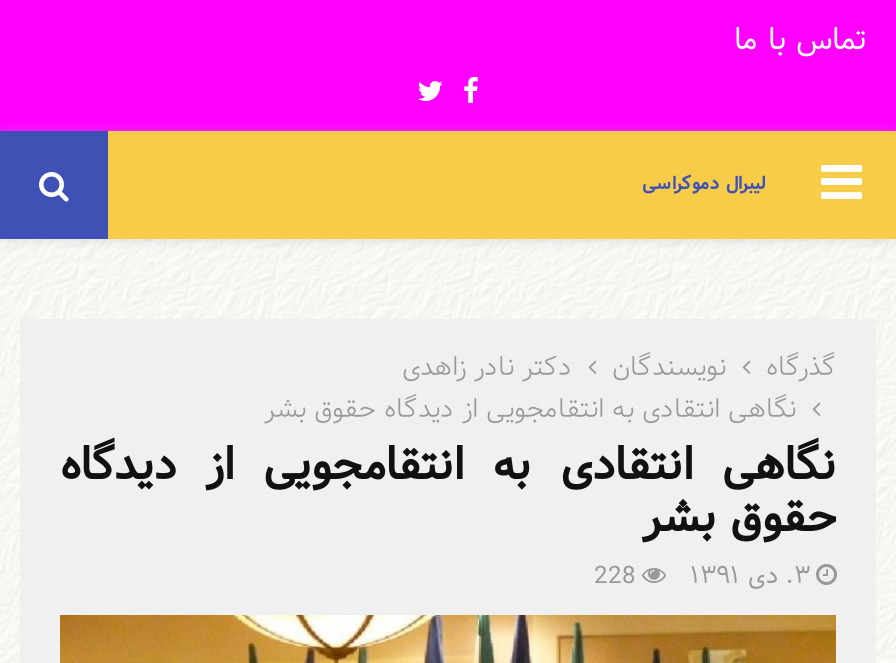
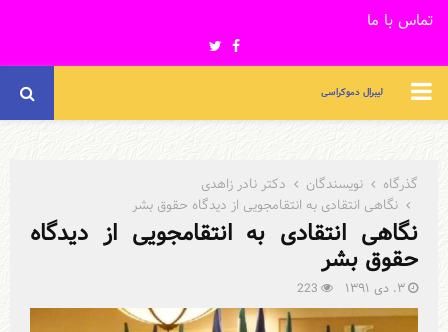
- 228
+ 223
